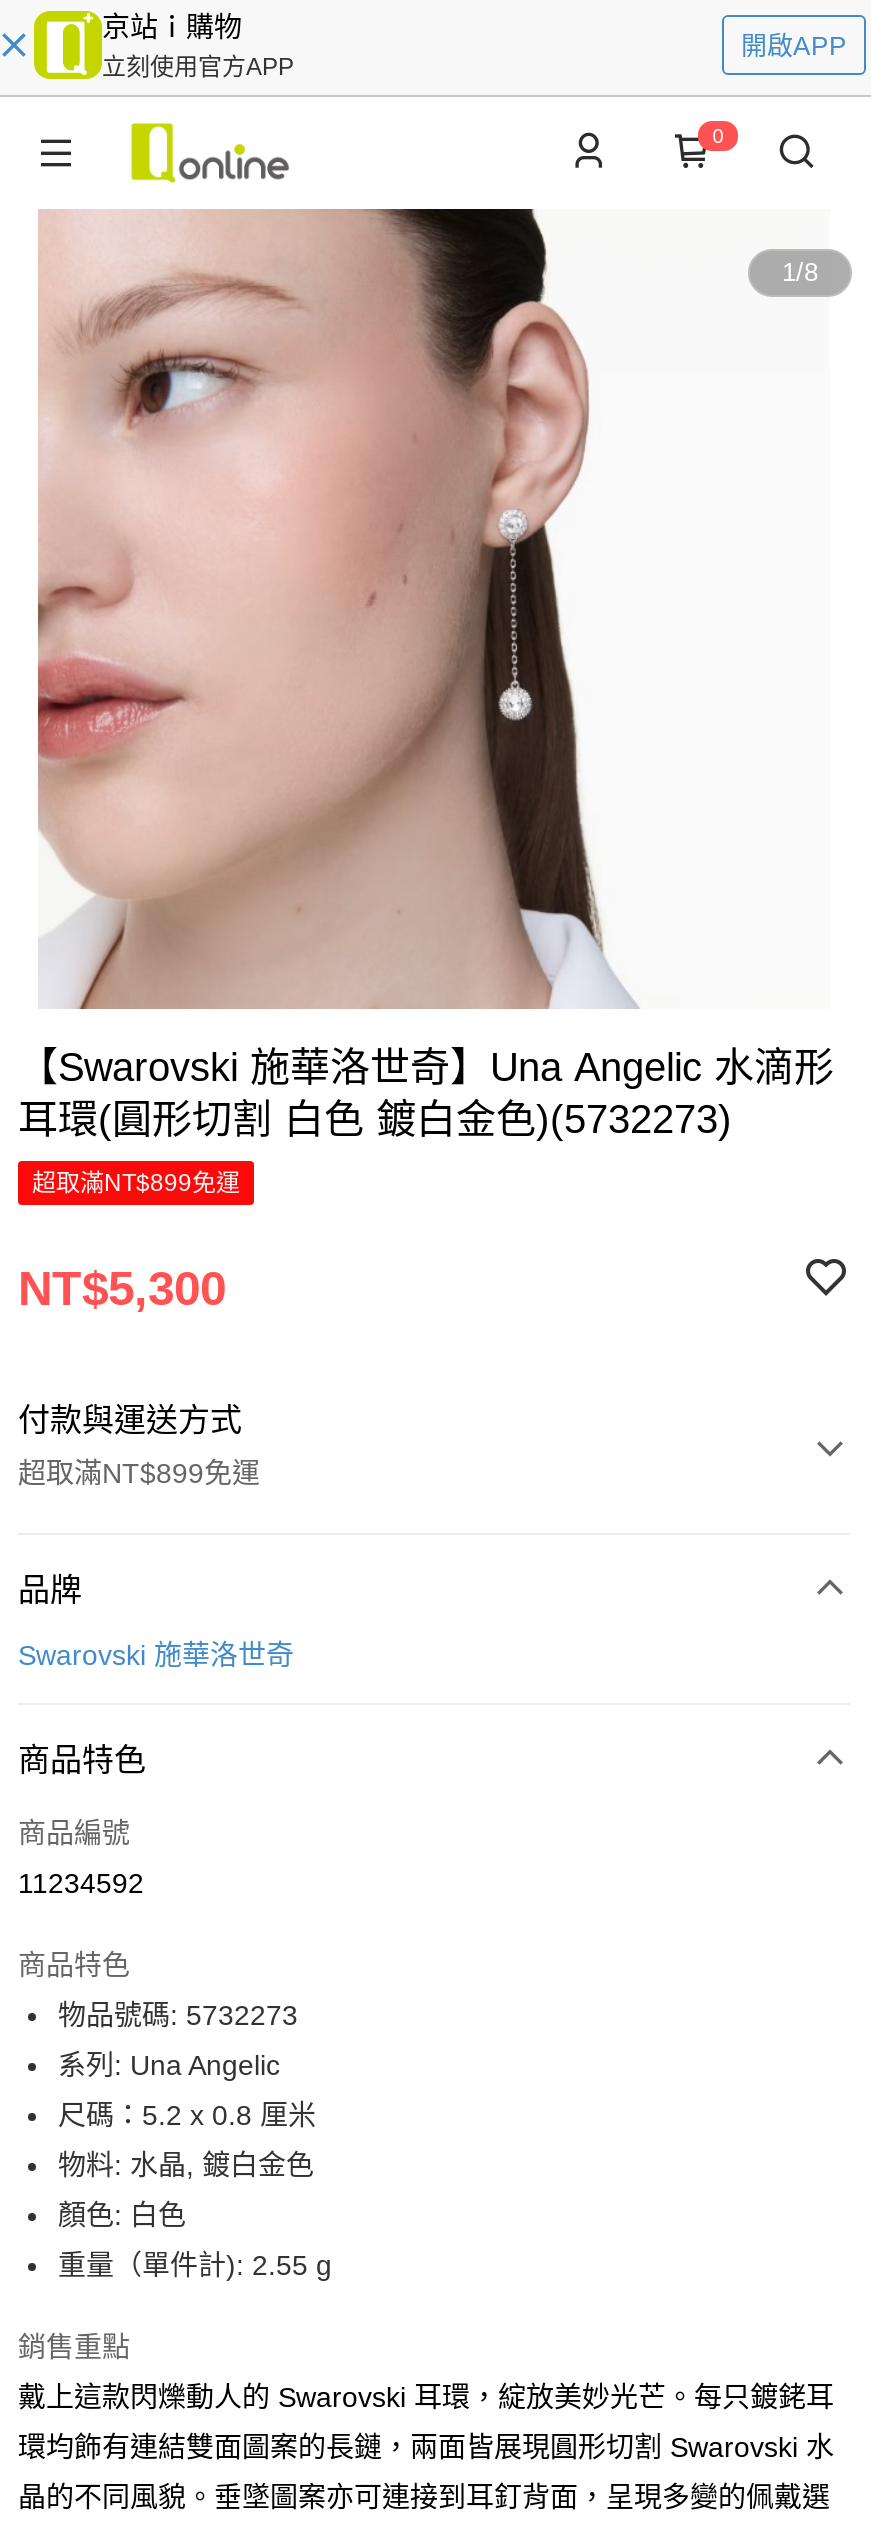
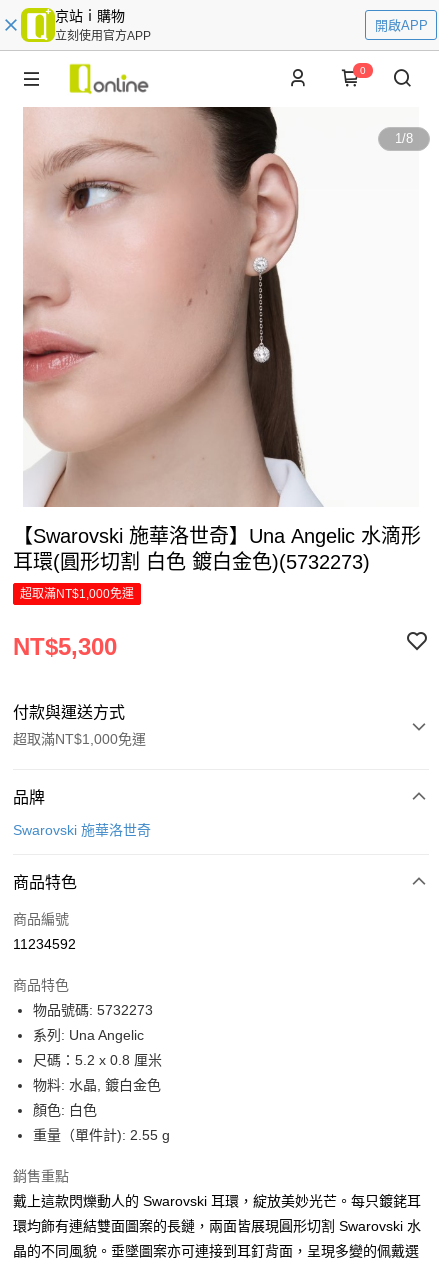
- 超取滿NT$899免運
+ 超取滿NT$1,000免運

- 超取滿NT$899免運
+ 超取滿NT$1,000免運
